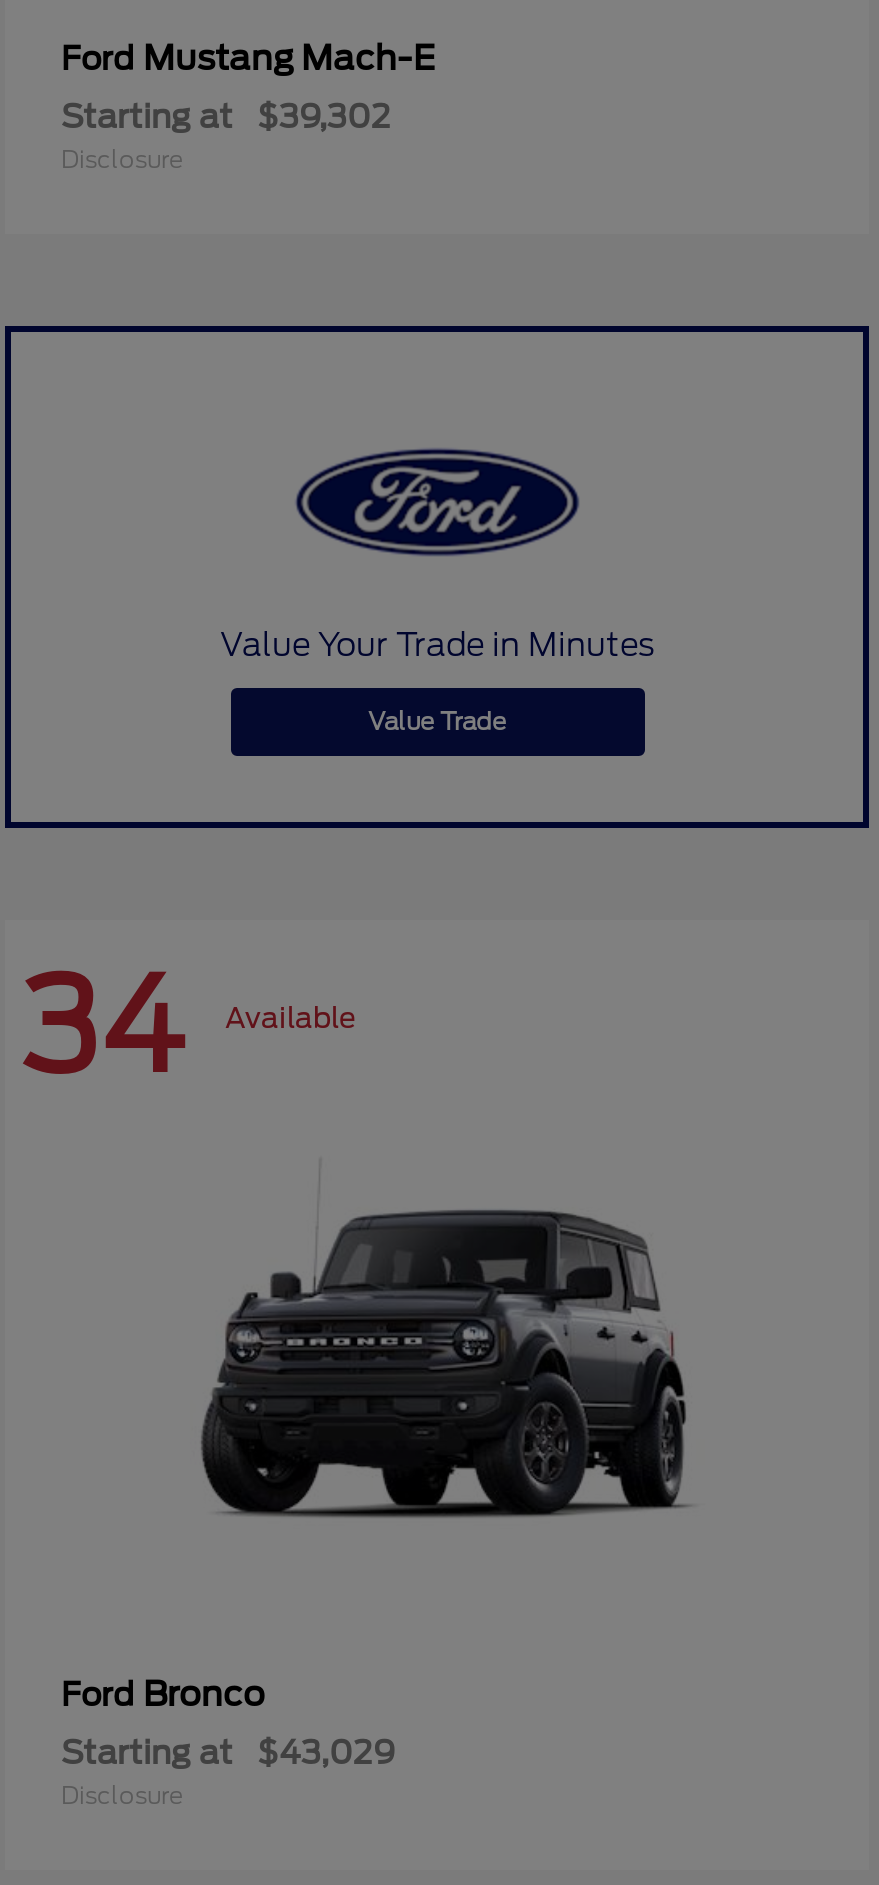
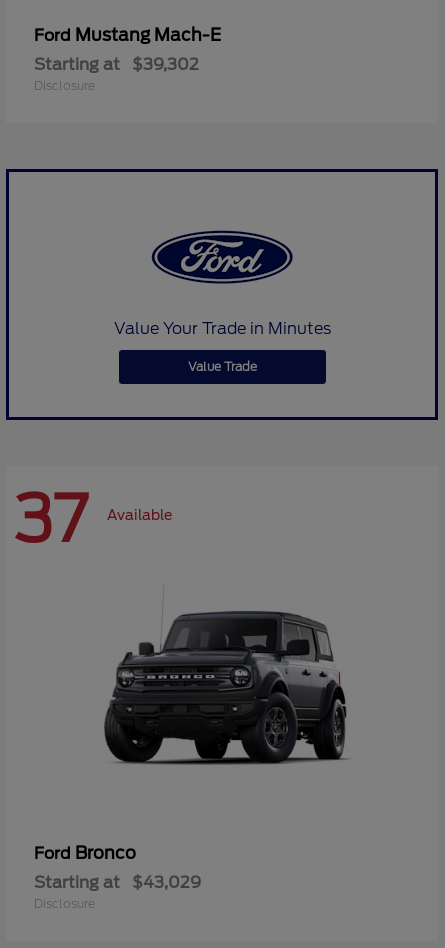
- 34 Available
+ 37 Available
